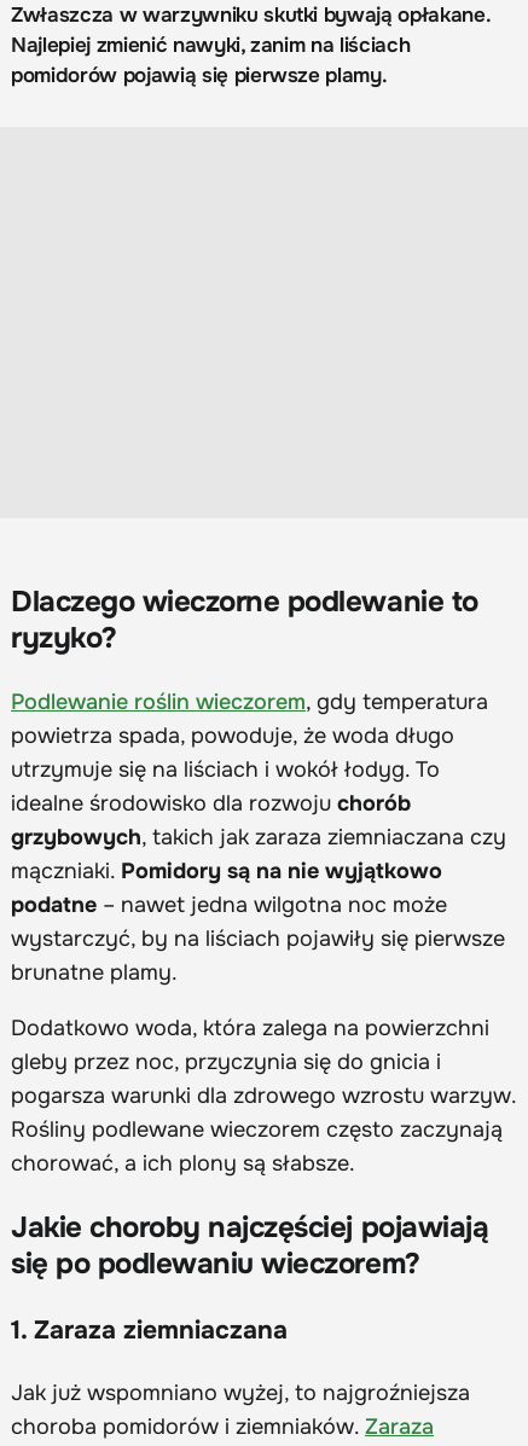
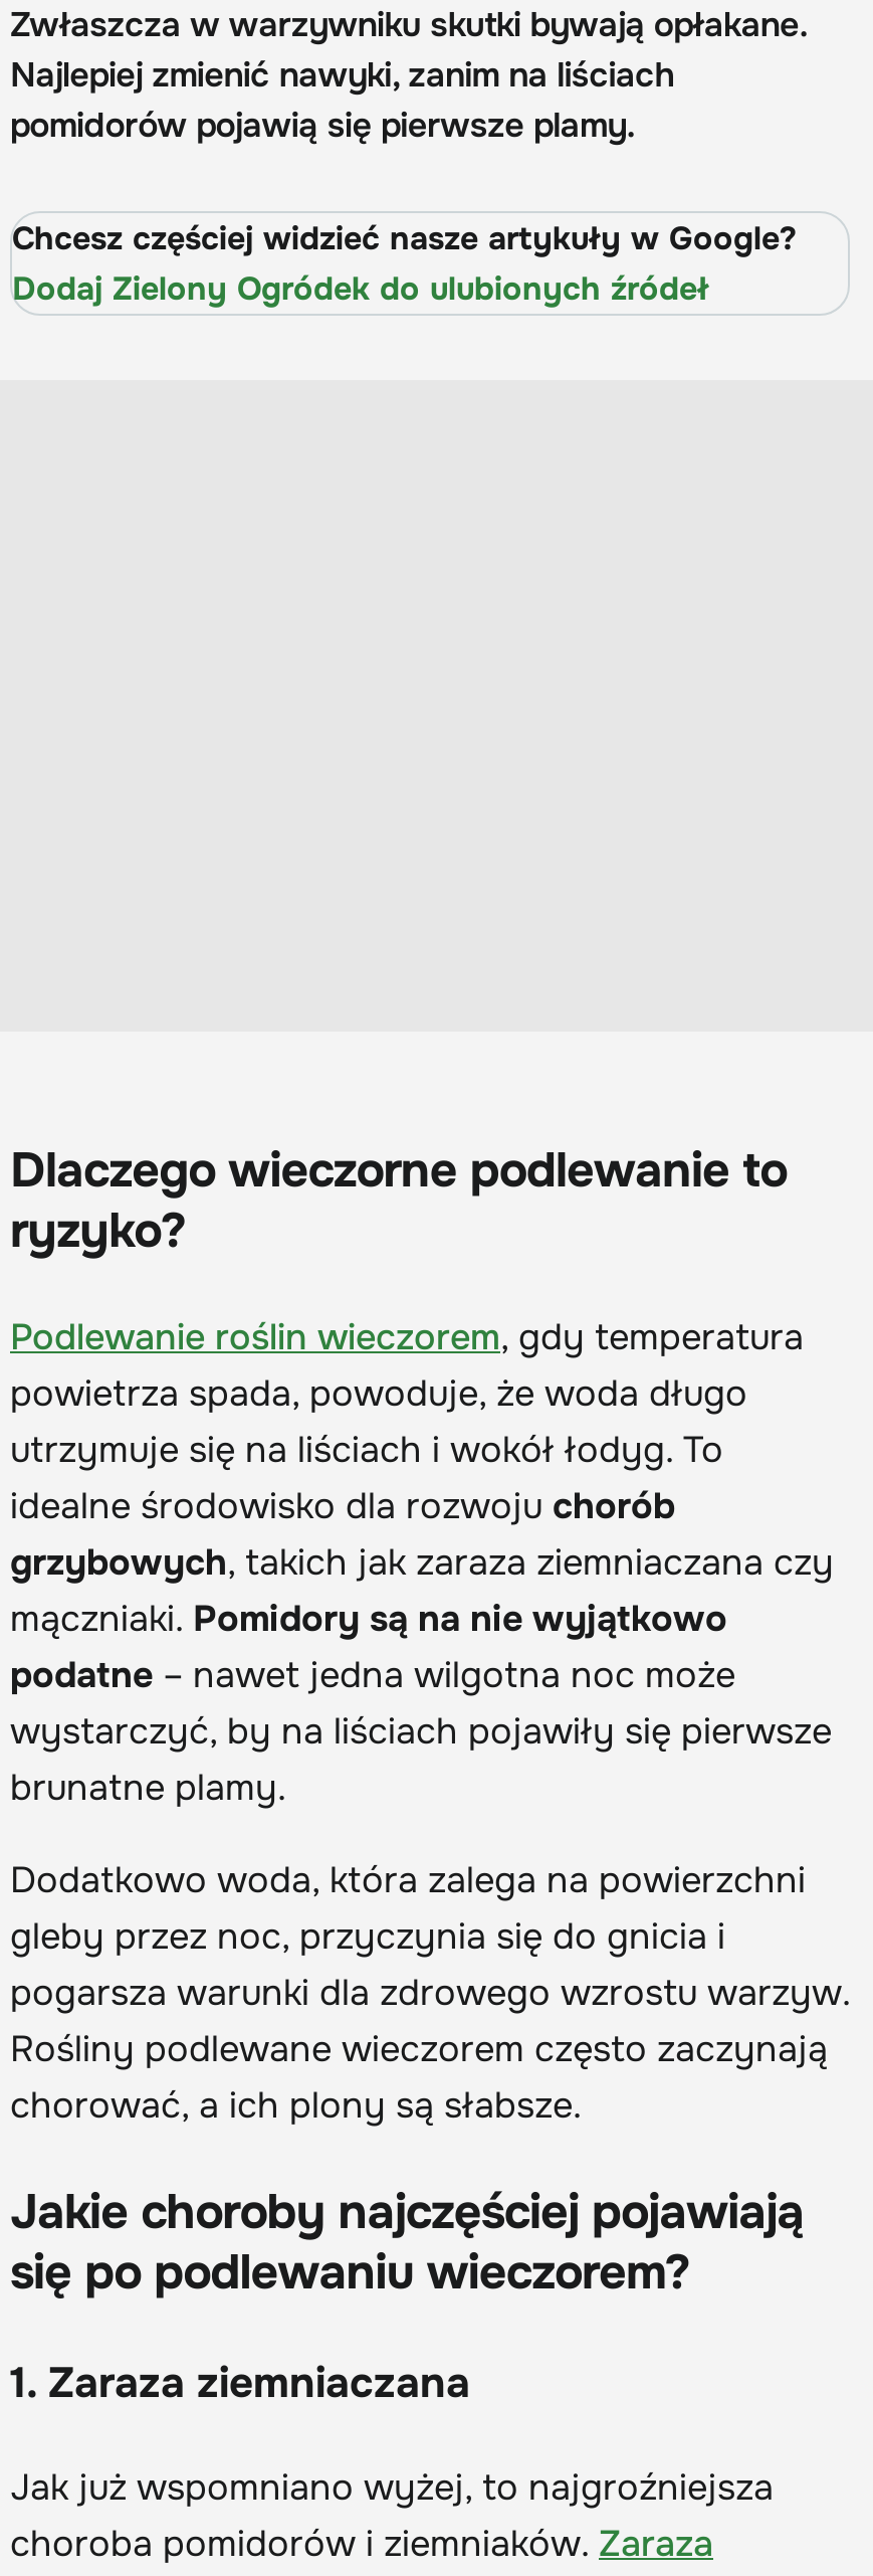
+ Chcesz częściej widzieć nasze artykuły w Google?
+ Dodaj Zielony Ogródek do ulubionych źródeł
